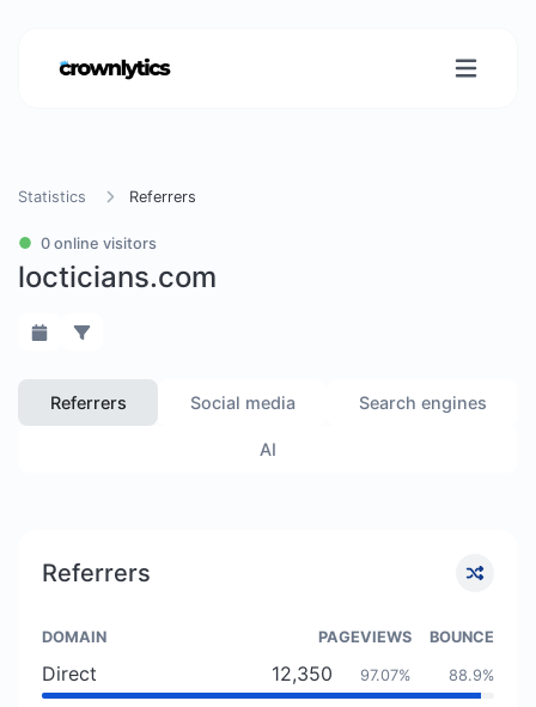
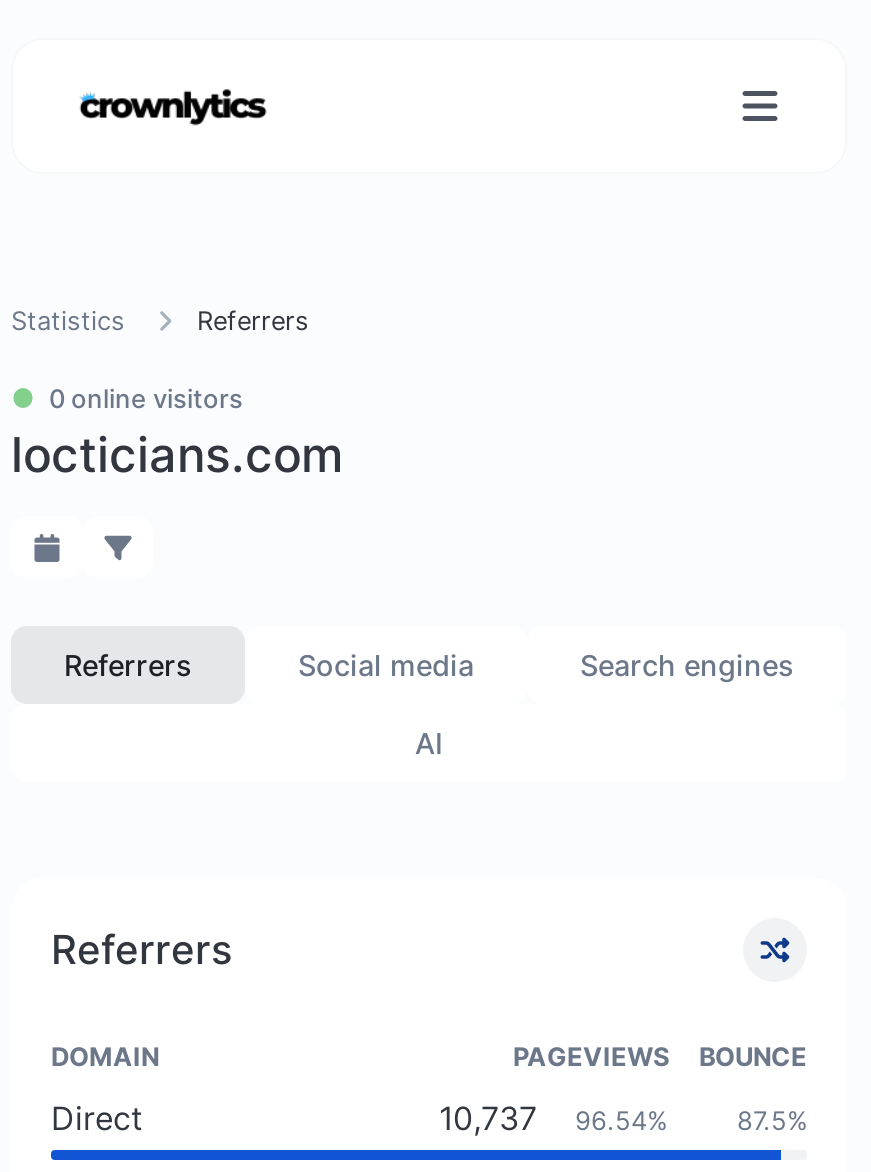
- 12,350
+ 10,737

- 97.07%
+ 96.54%

- 88.9%
+ 87.5%
